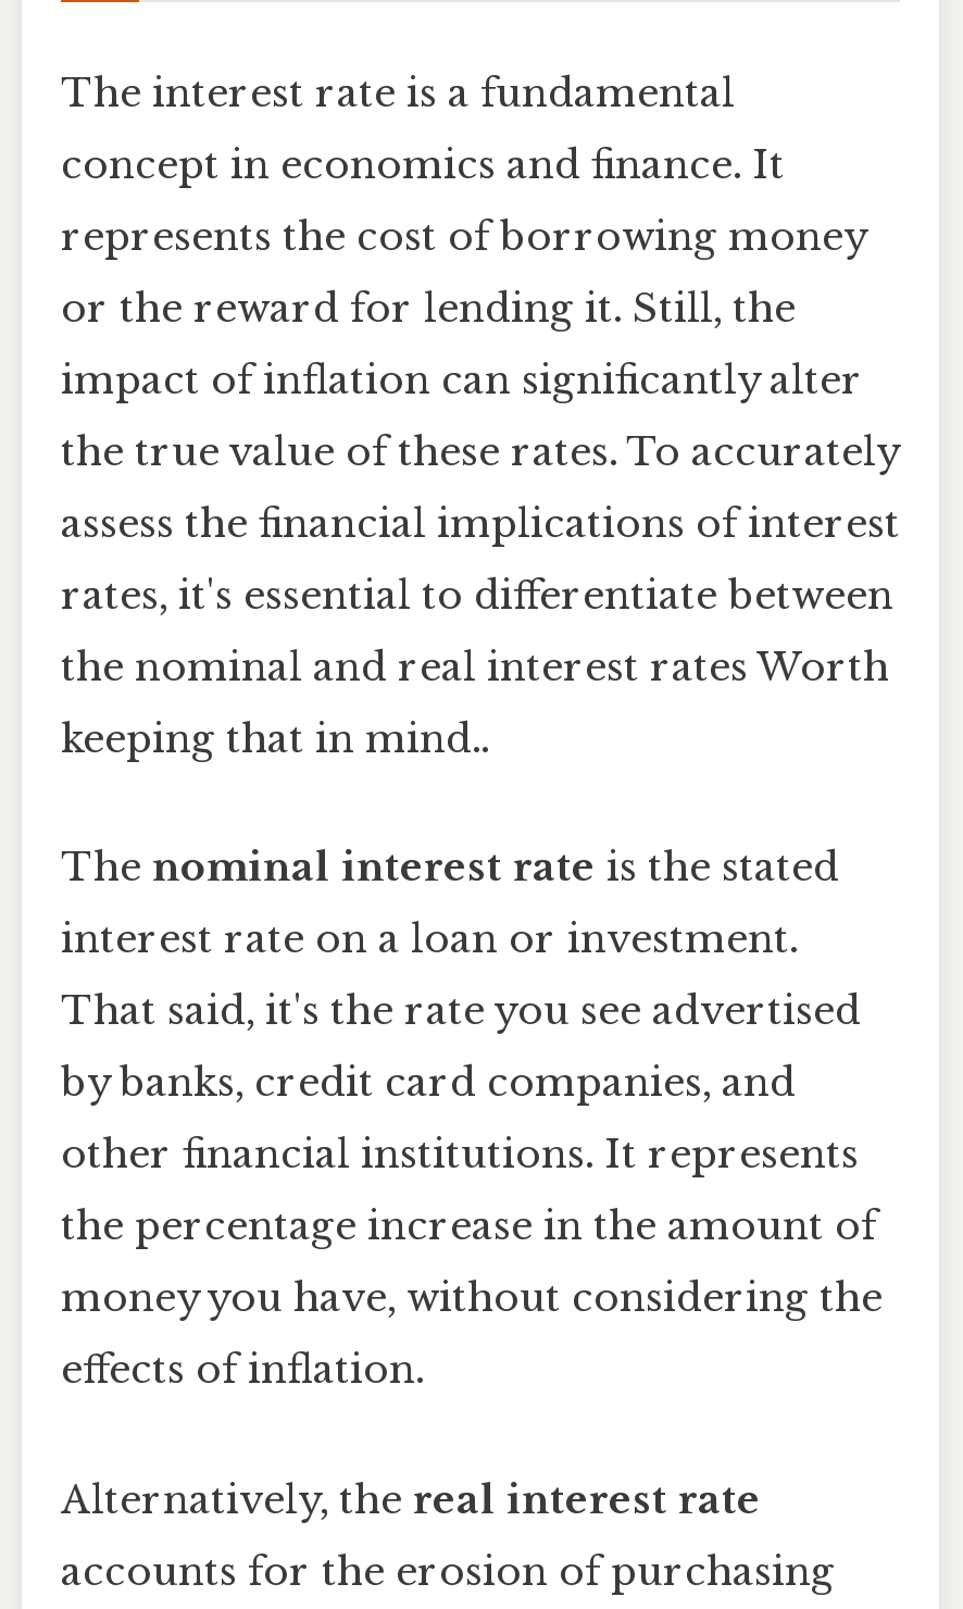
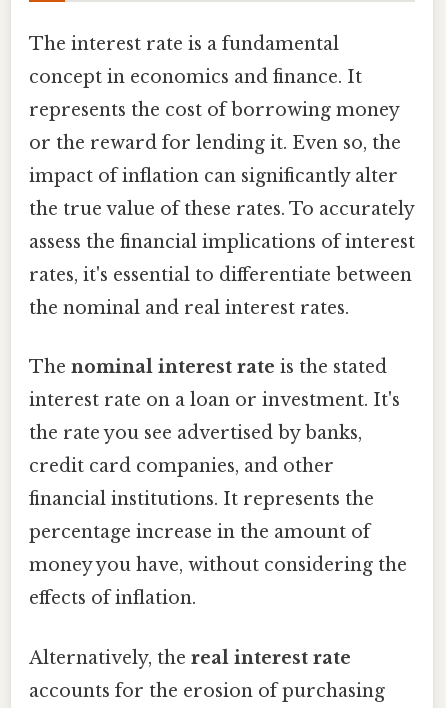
- or the reward for lending it. Still, the
+ or the reward for lending it. Even so, the

- the nominal and real interest rates Worth
- keeping that in mind..
+ the nominal and real interest rates.

- interest rate on a loan or investment.
+ interest rate on a loan or investment. It's

- That said, it's the rate you see advertised
+ the rate you see advertised by banks,

- by banks, credit card companies, and
+ credit card companies, and other

- other financial institutions. It represents
+ financial institutions. It represents the

- the percentage increase in the amount of
+ percentage increase in the amount of
